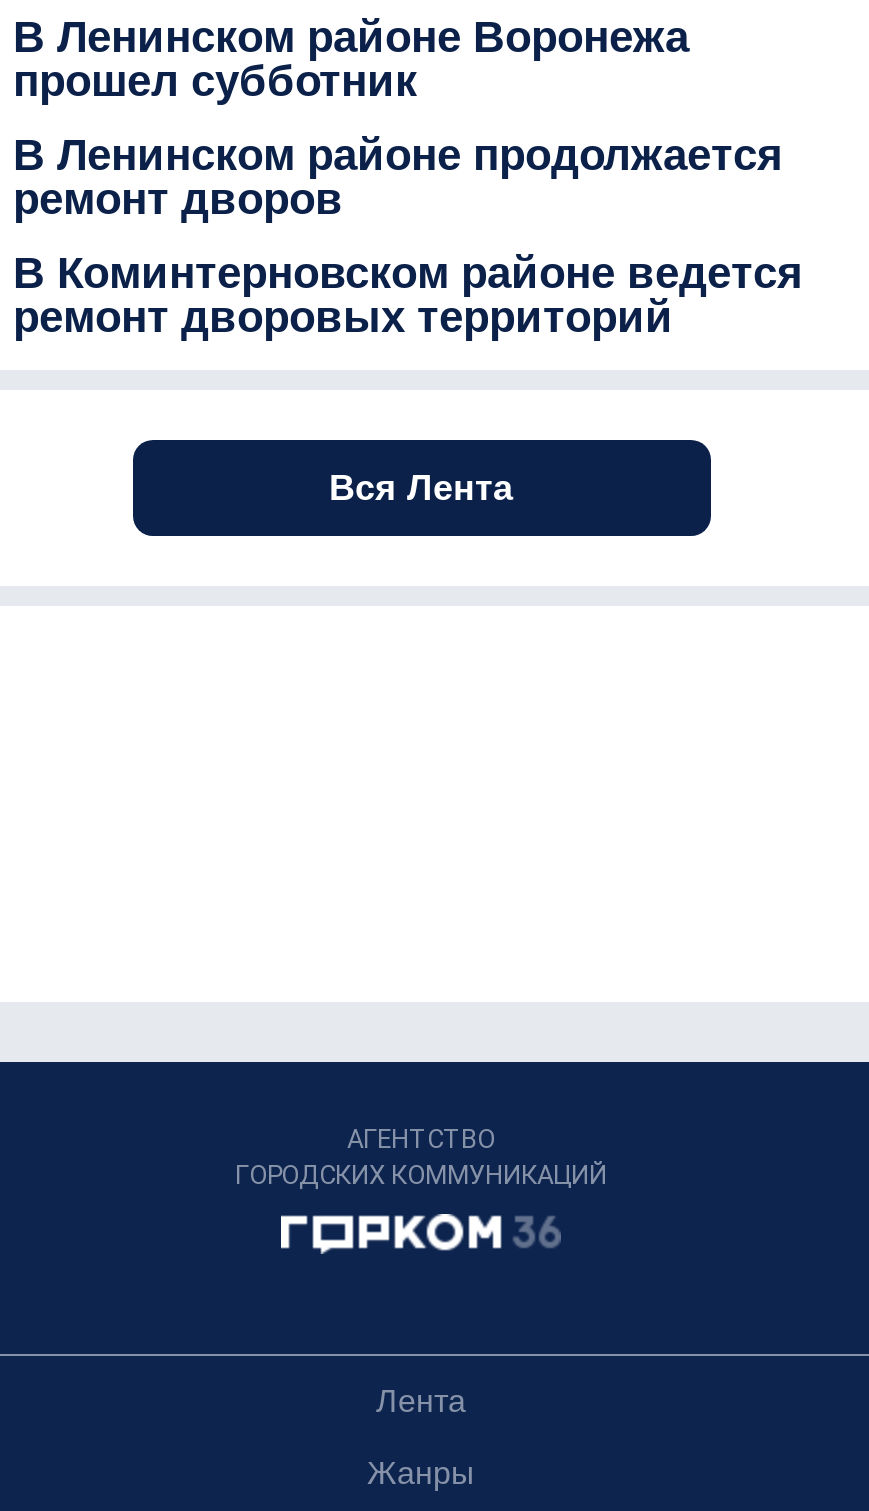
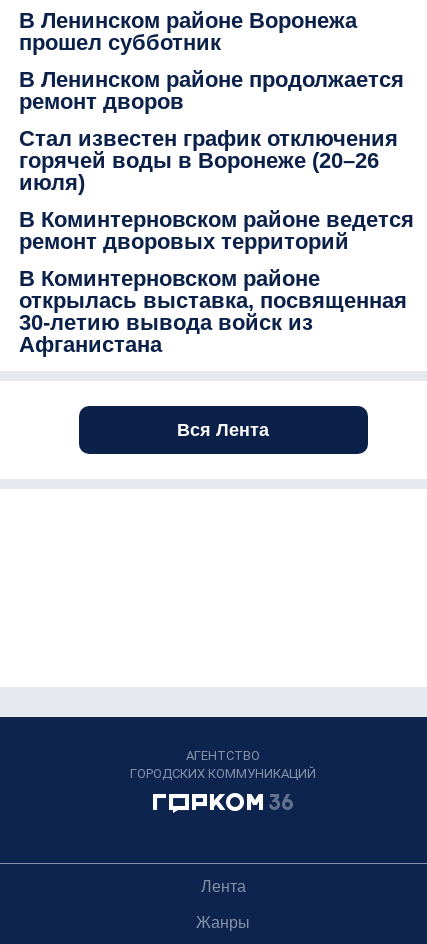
+ Стал известен график отключения
+ горячей воды в Воронеже (20–26
+ июля)

+ В Коминтерновском районе
+ открылась выставка, посвященная
+ 30-летию вывода войск из
+ Афганистана
